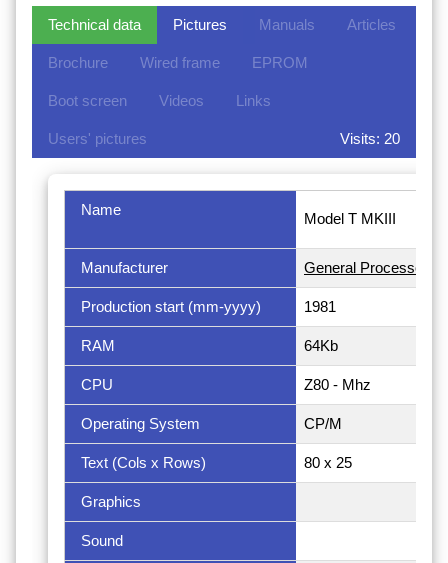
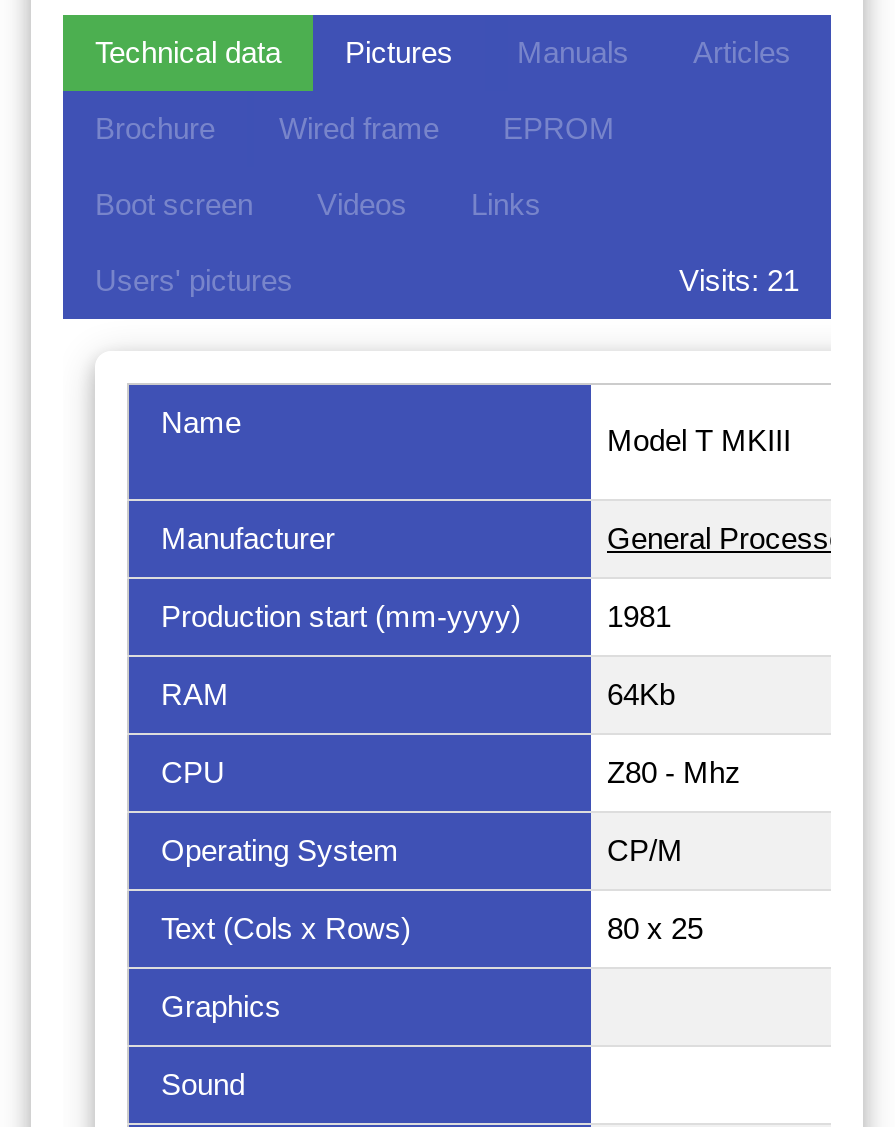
- Visits: 20
+ Visits: 21
